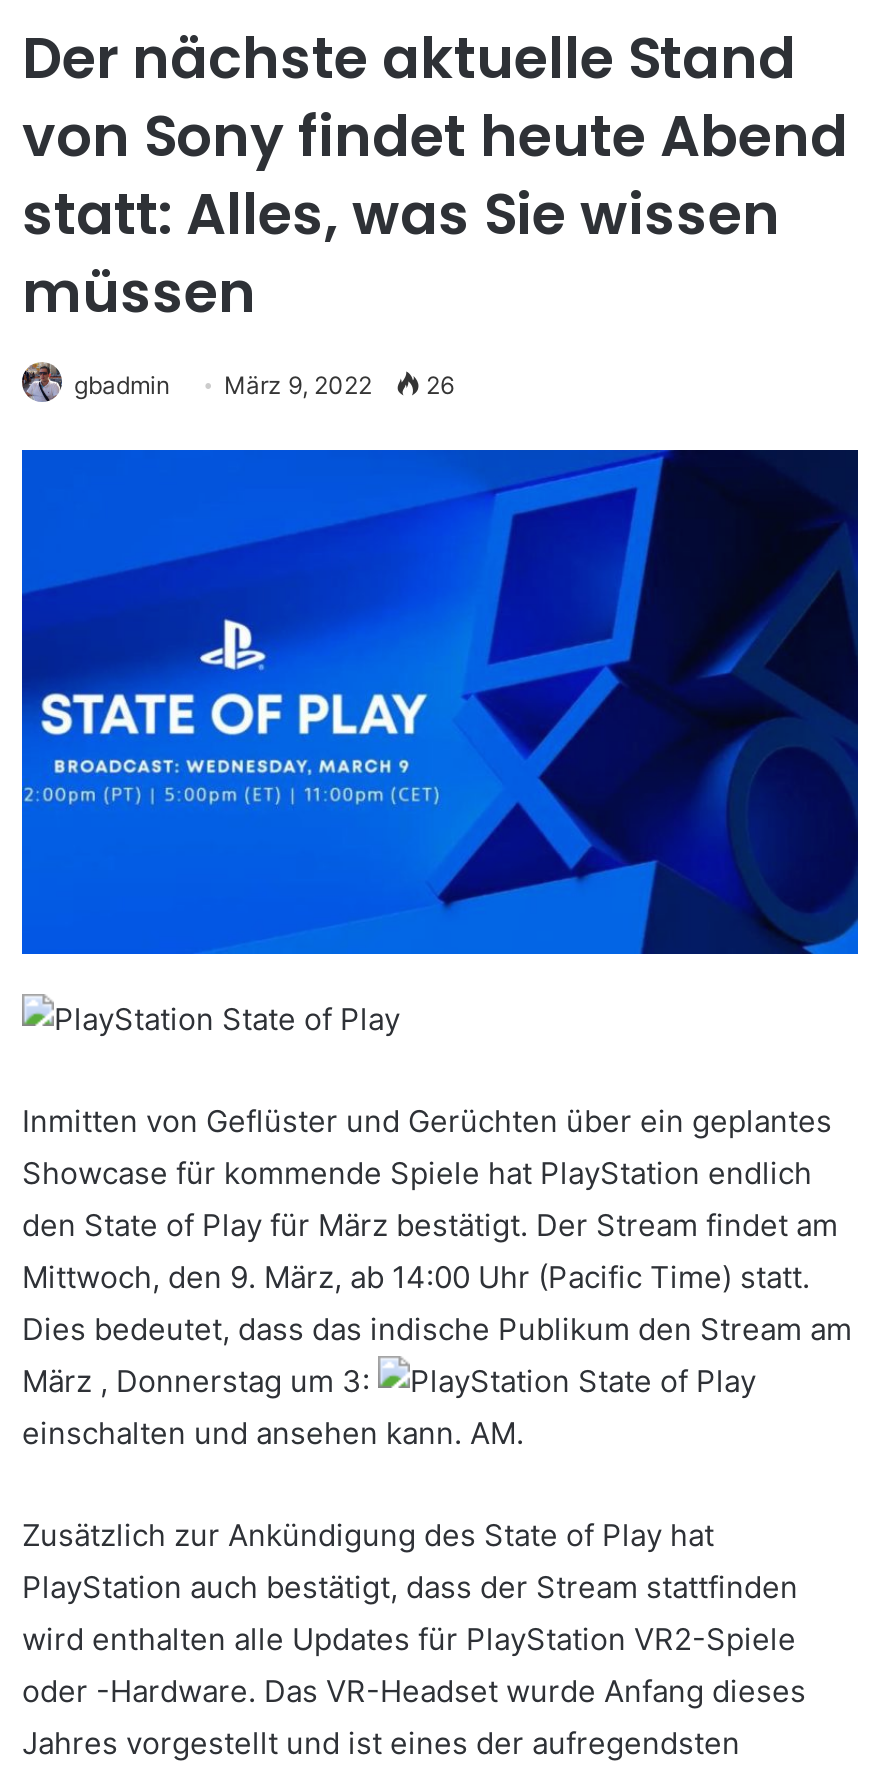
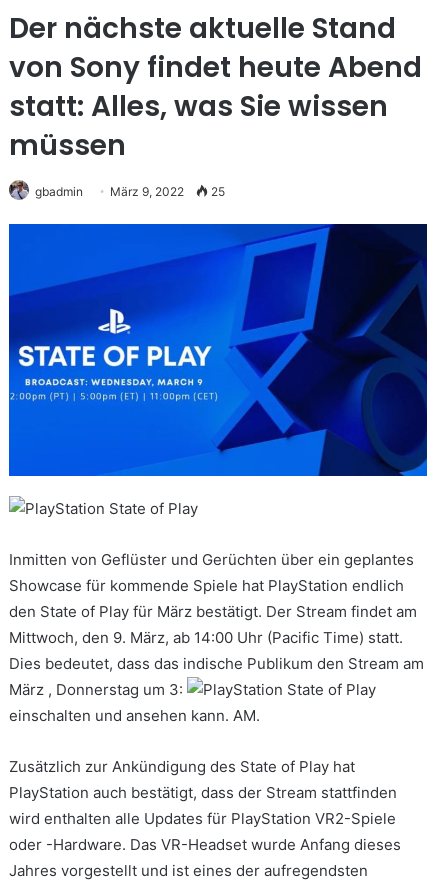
- gbadmin März 9, 2022 26
+ gbadmin März 9, 2022 25
